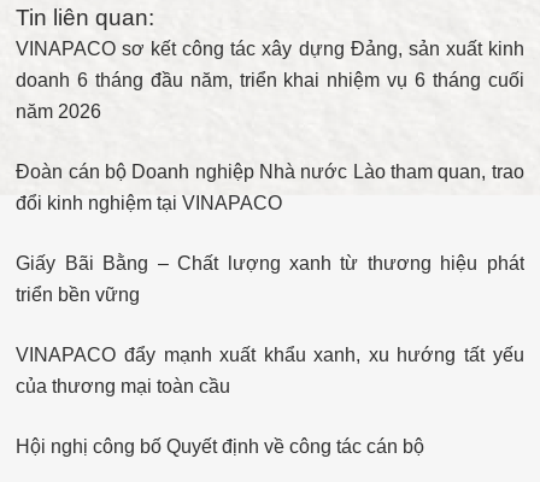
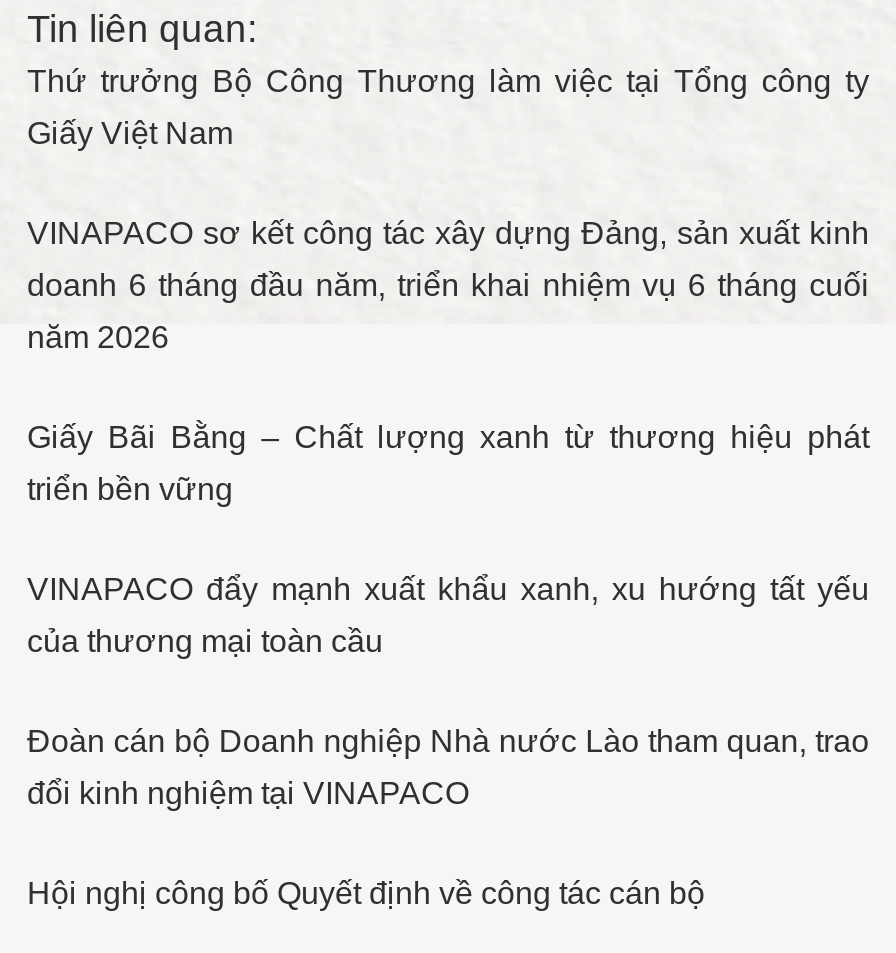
+ Thứ trưởng Bộ Công Thương làm việc tại Tổng công ty
+ Giấy Việt Nam

moved down: Đoàn cán bộ Doanh nghiệp Nhà nước Lào tham quan, trao | đổi kinh nghiệm tại VINAPACO
